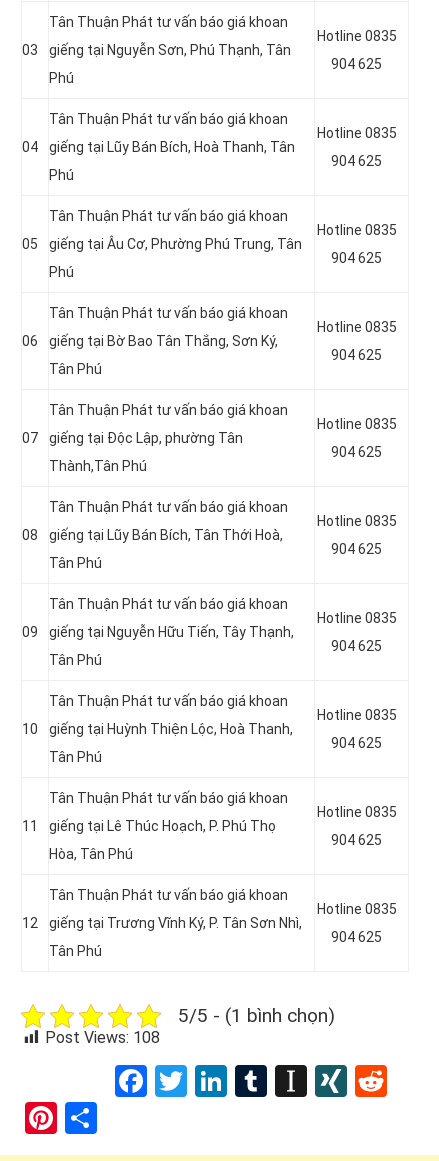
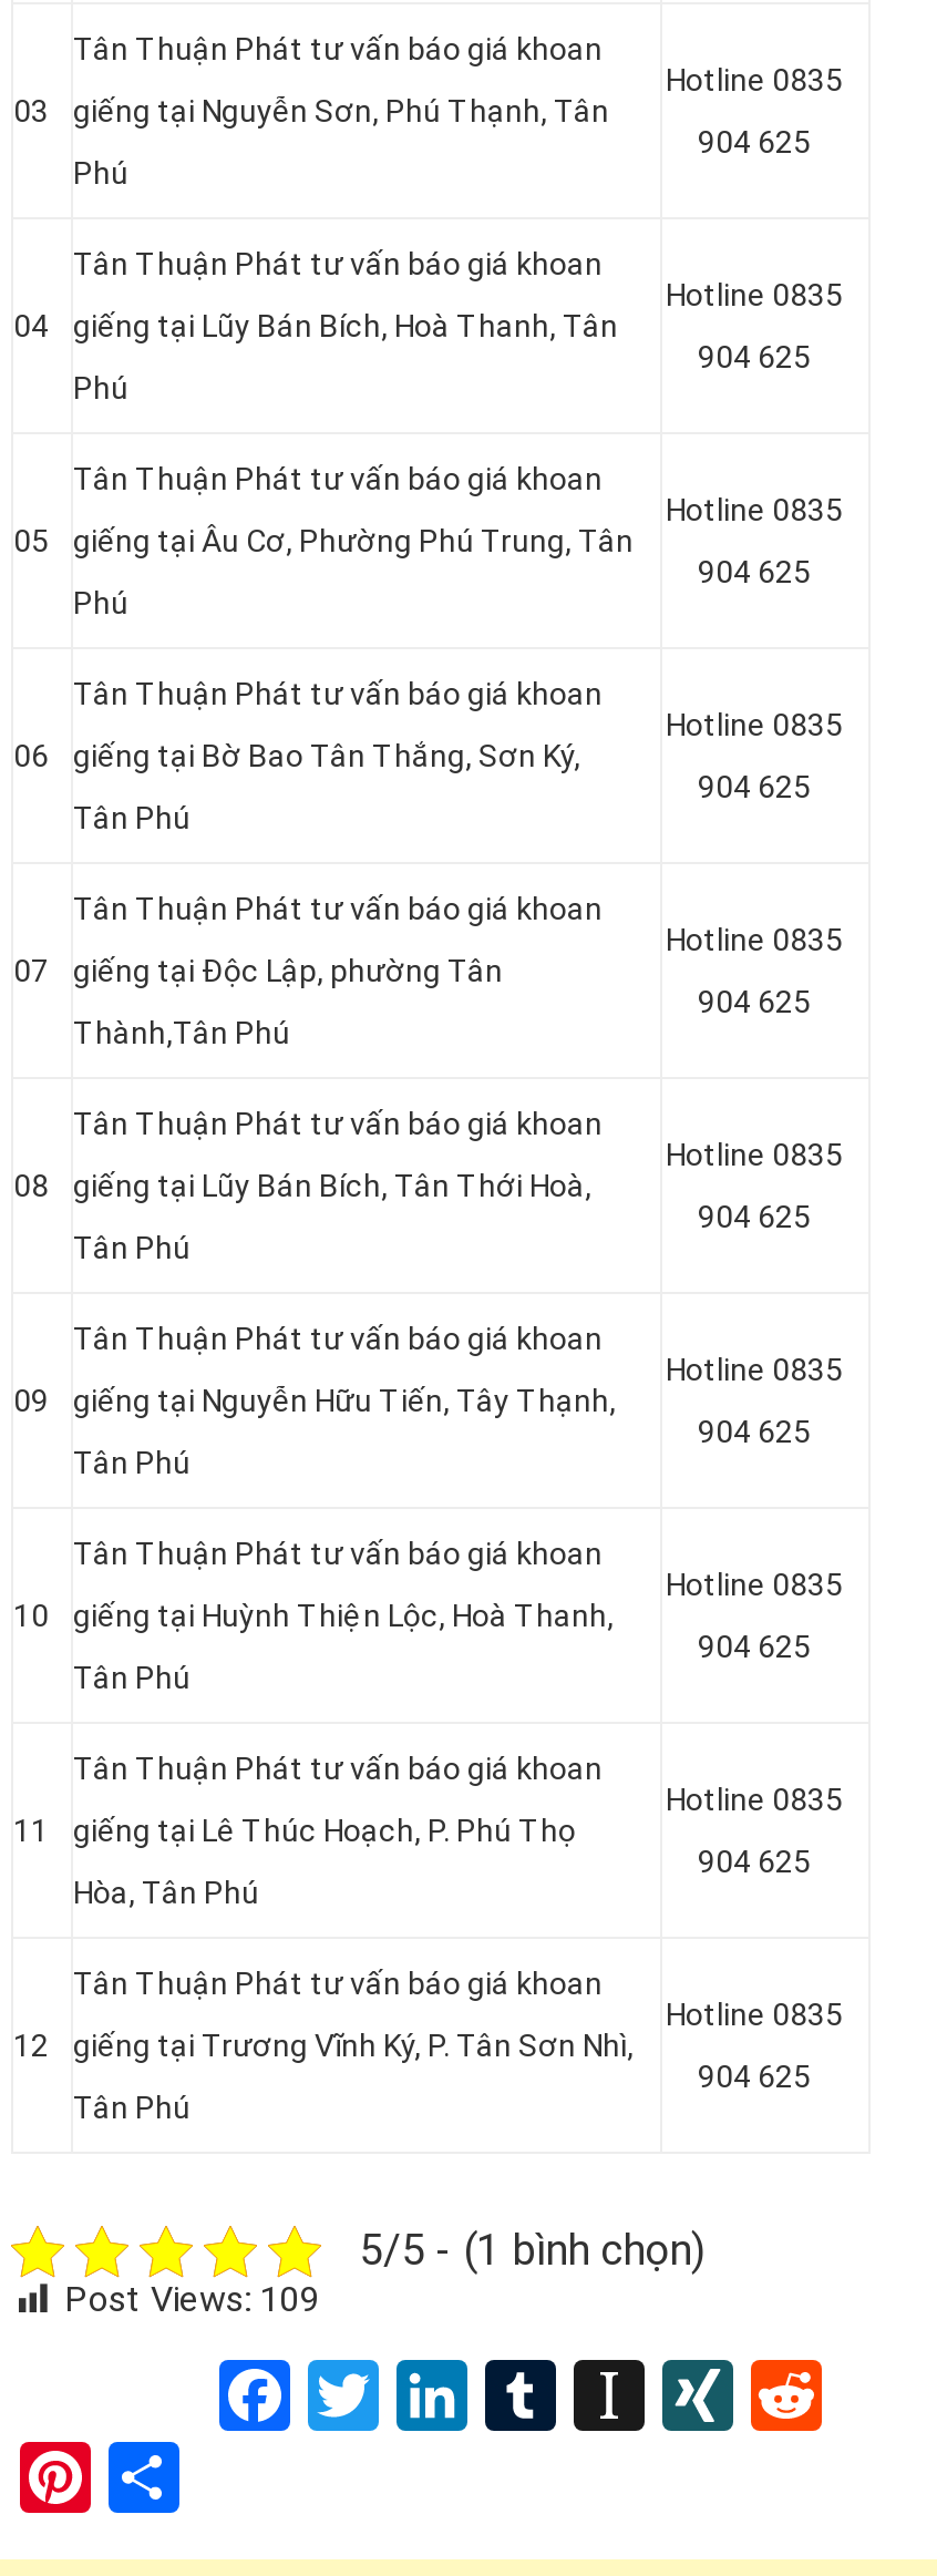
- Post Views: 108
+ Post Views: 109
